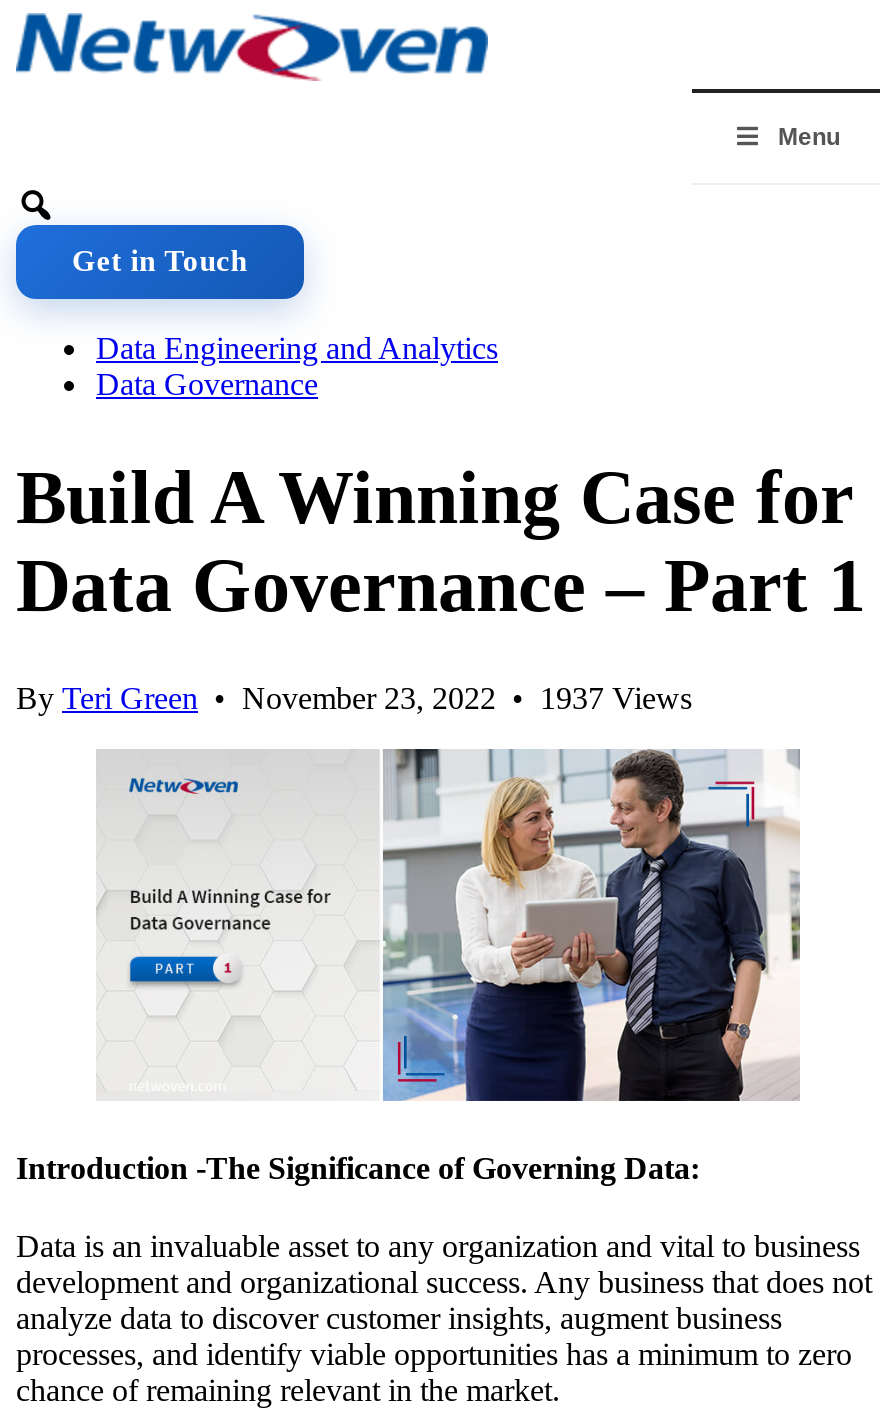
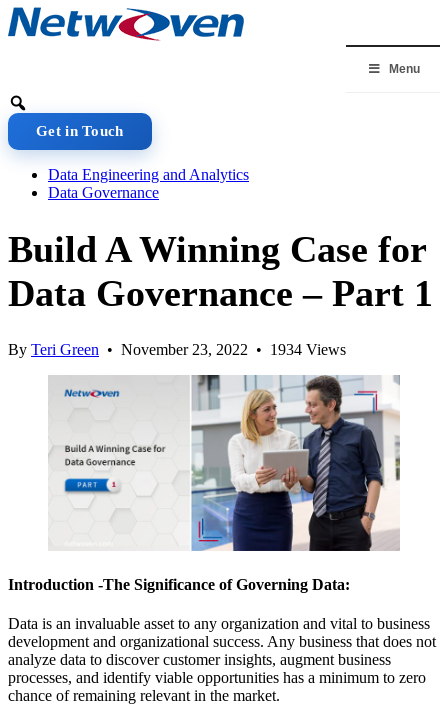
- By Teri Green • November 23, 2022 • 1937 Views
+ By Teri Green • November 23, 2022 • 1934 Views
